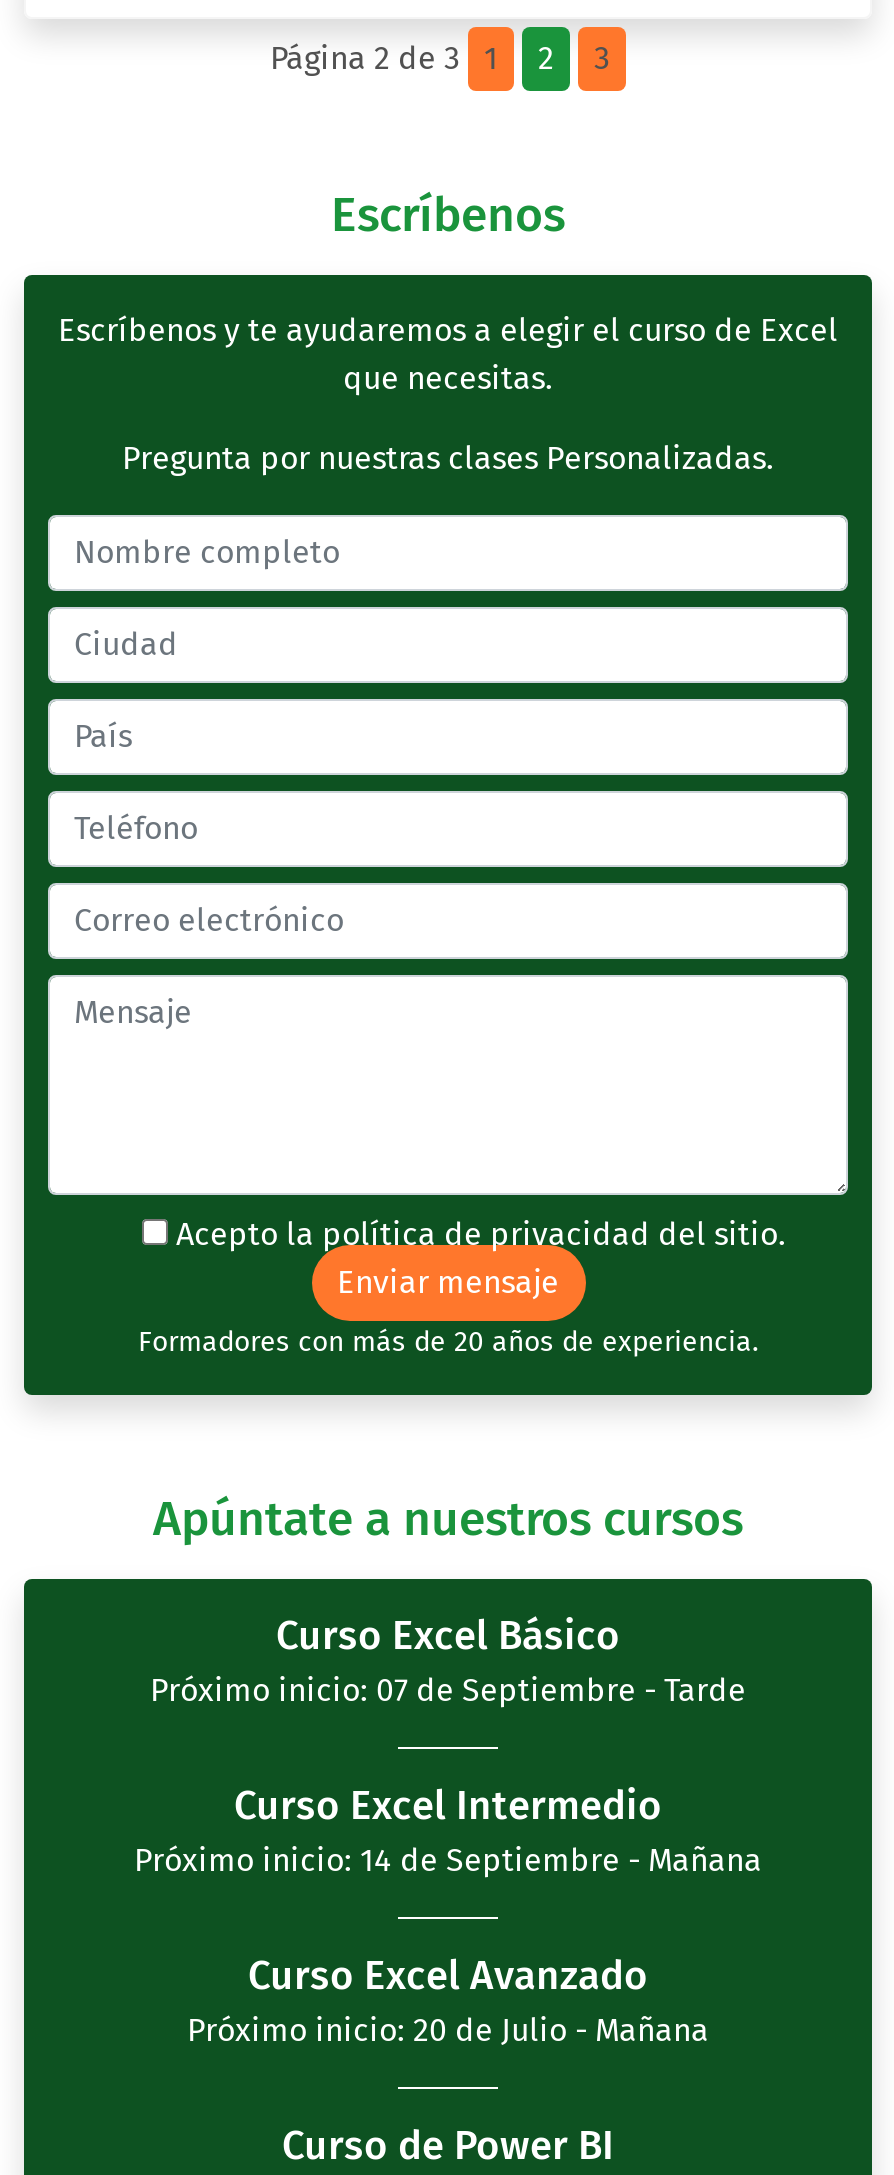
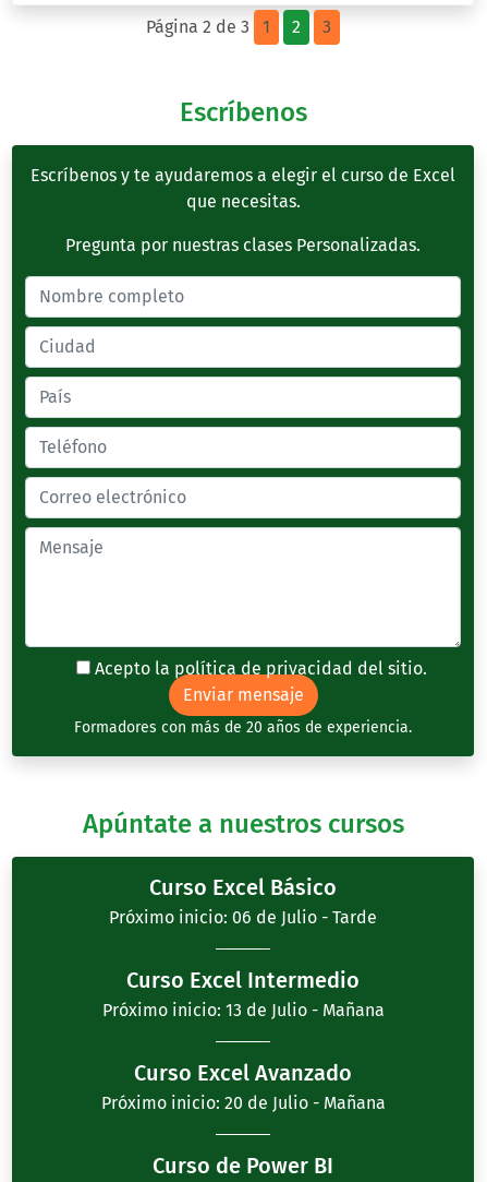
- Próximo inicio: 07 de Septiembre - Tarde
+ Próximo inicio: 06 de Julio - Tarde

- Próximo inicio: 14 de Septiembre - Mañana
+ Próximo inicio: 13 de Julio - Mañana
